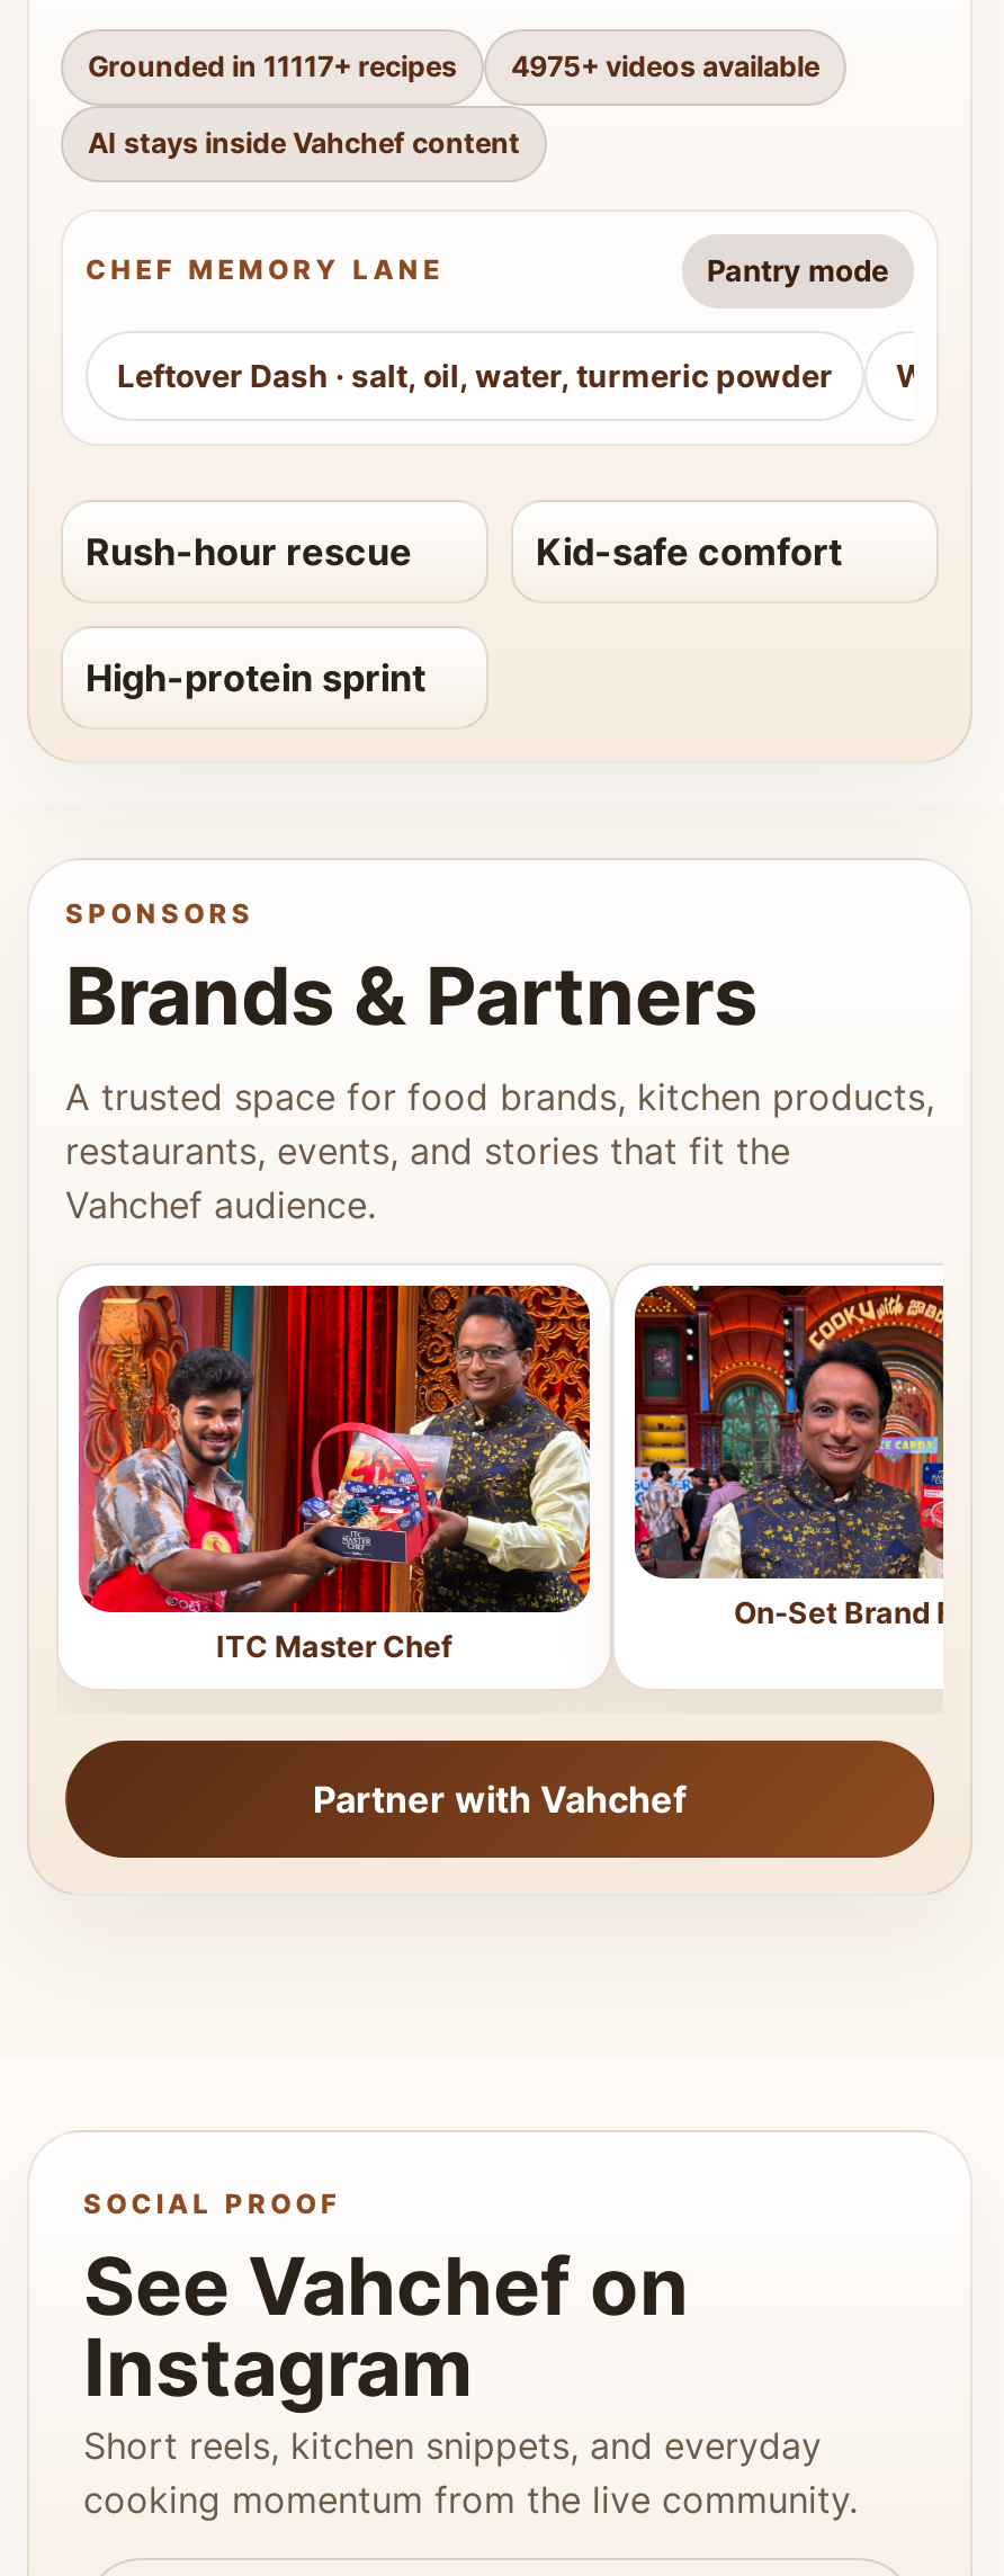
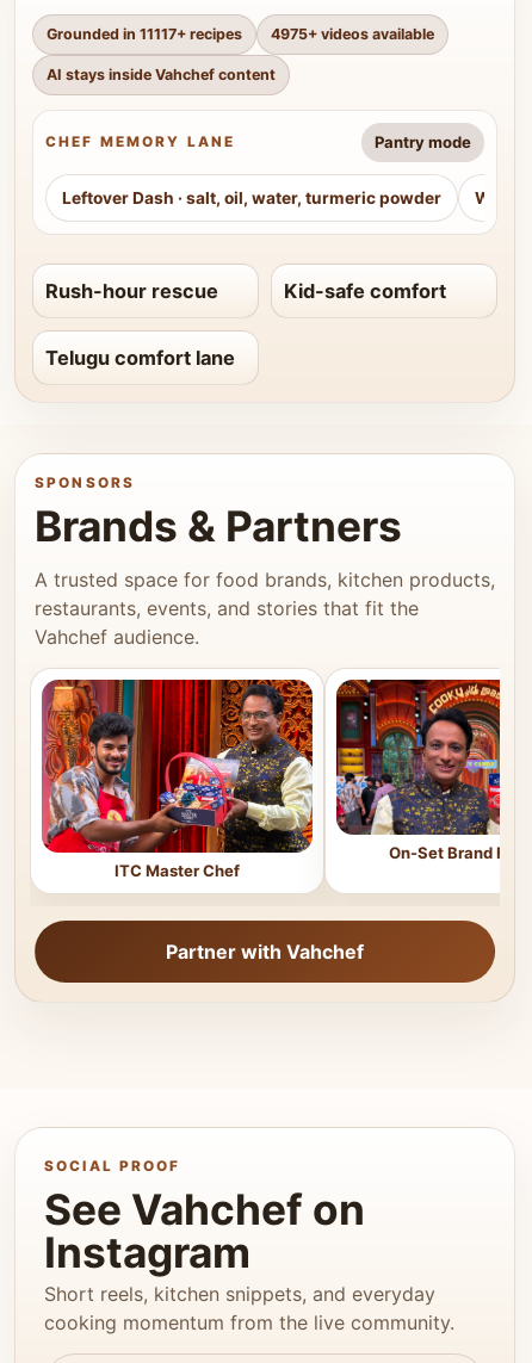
- High-protein sprint
+ Telugu comfort lane
